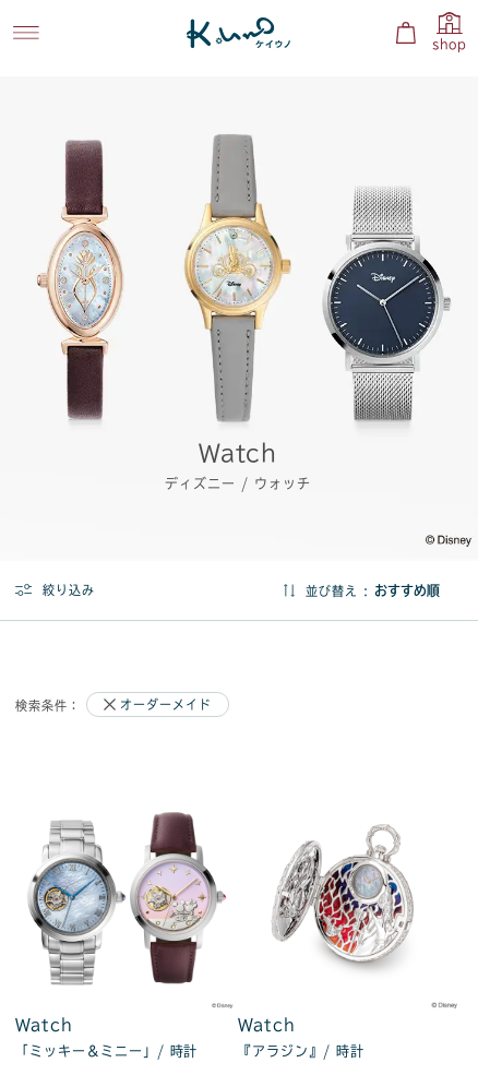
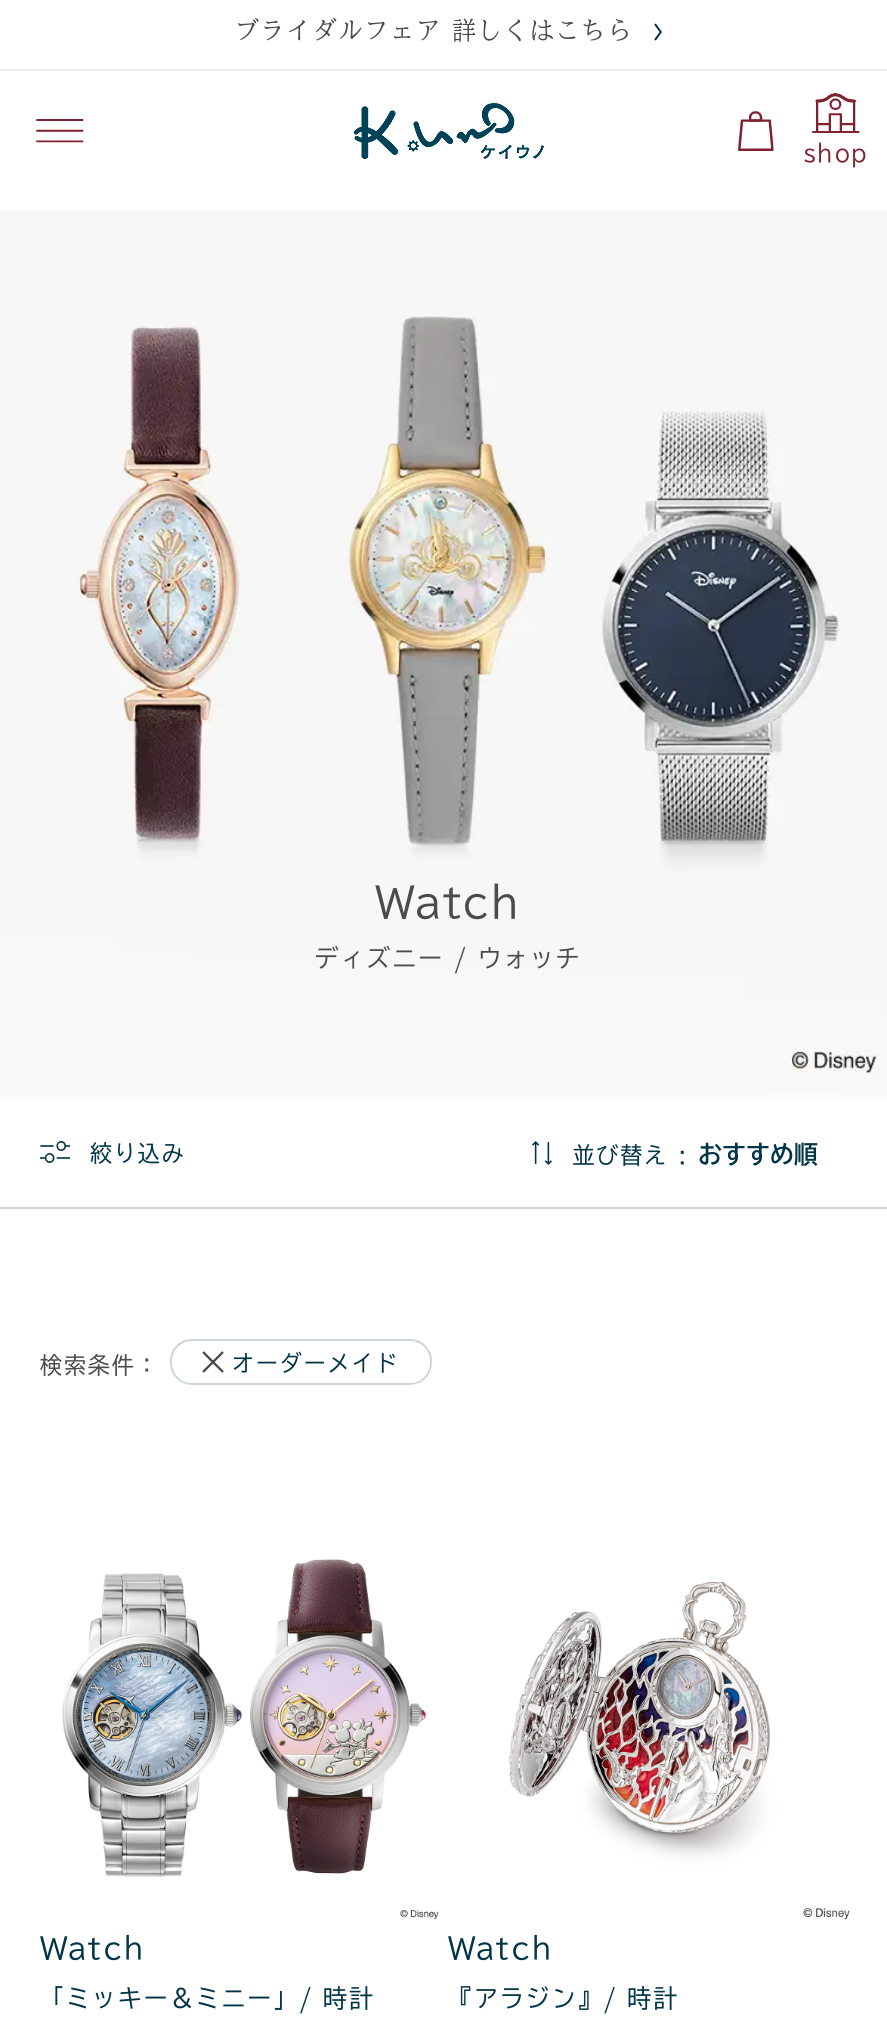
+ ブライダルフェア 詳しくはこちら
